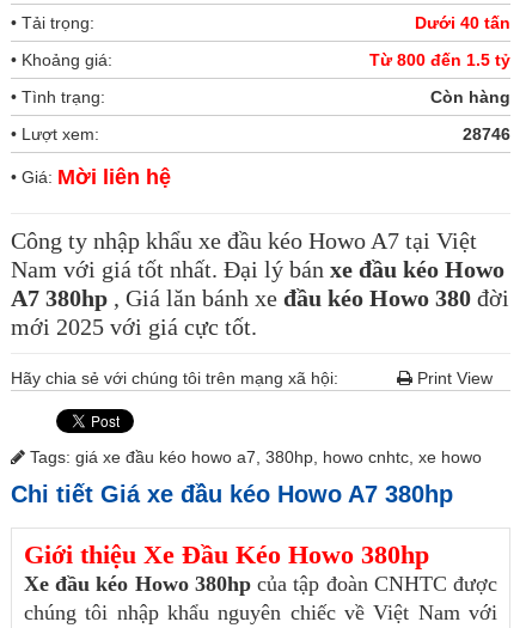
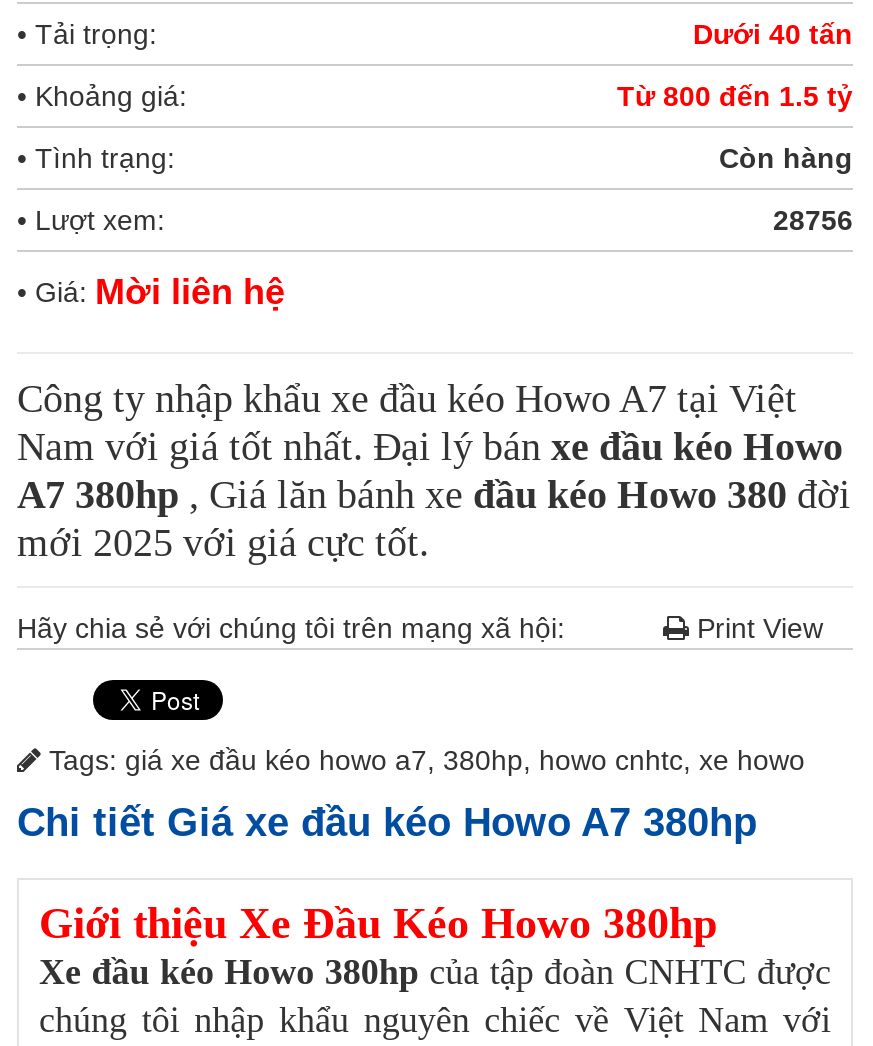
- 28746
+ 28756
